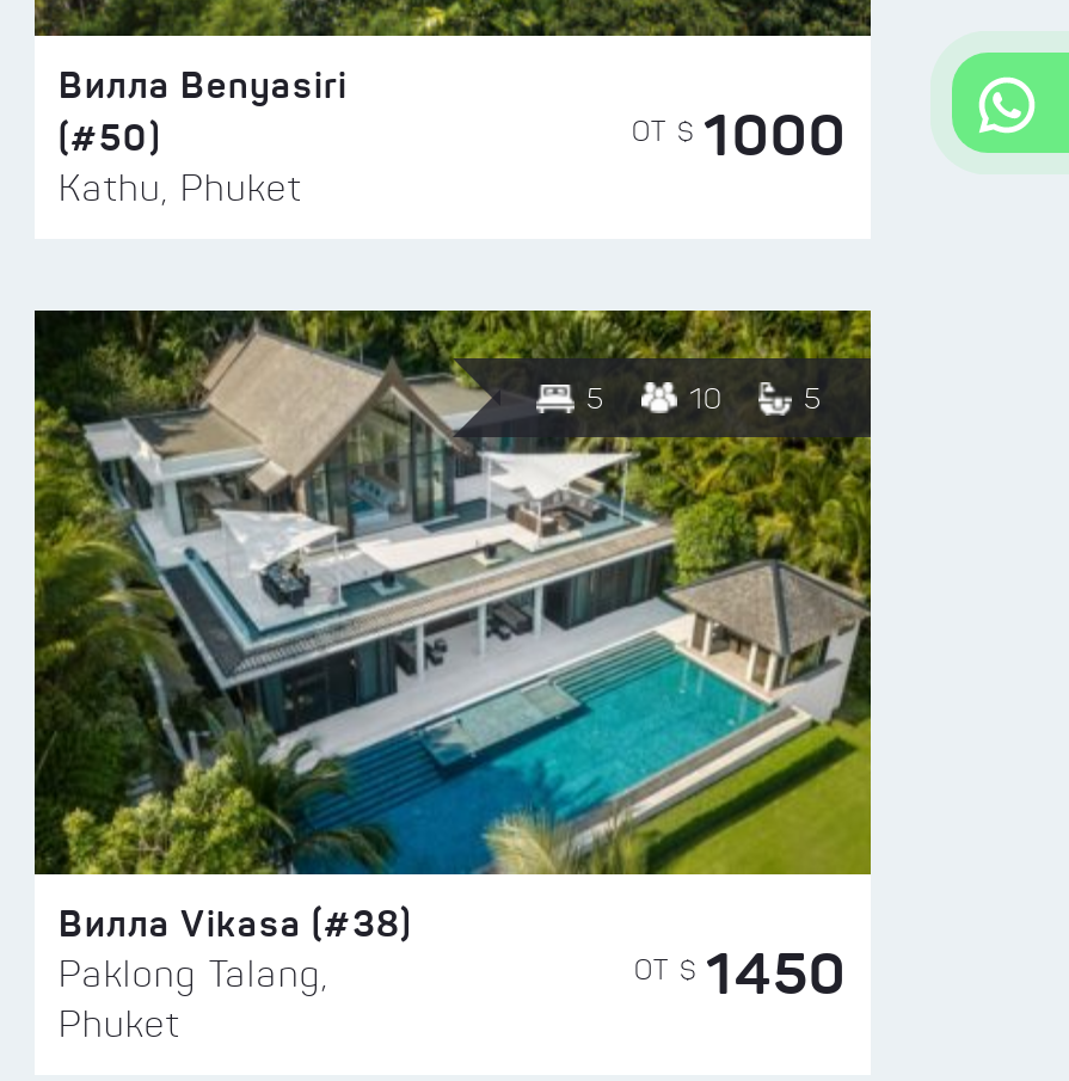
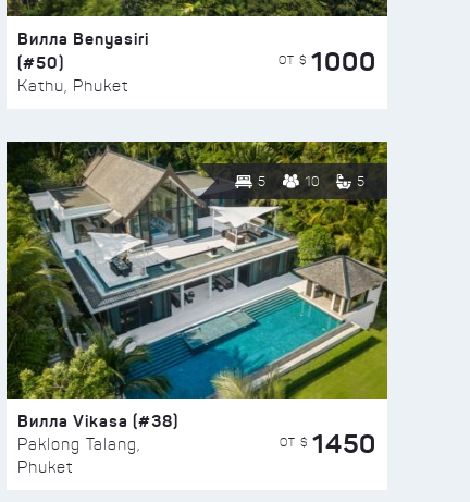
- [image]
